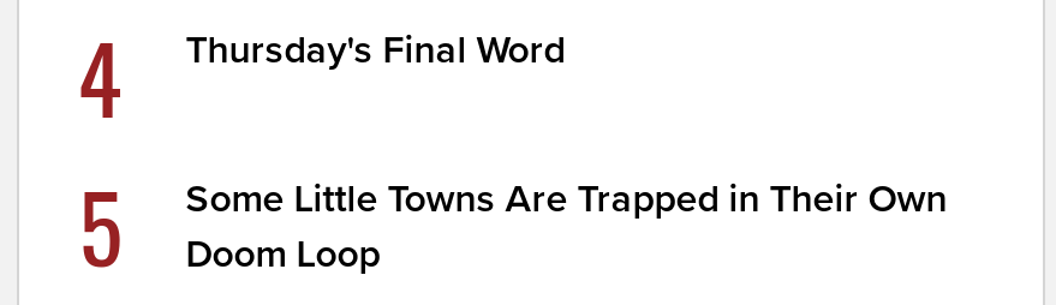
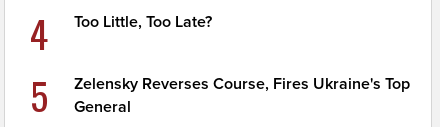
- Thursday's Final Word
+ Too Little, Too Late?

- Some Little Towns Are Trapped in Their Own
- Doom Loop
+ Zelensky Reverses Course, Fires Ukraine's Top
+ General
